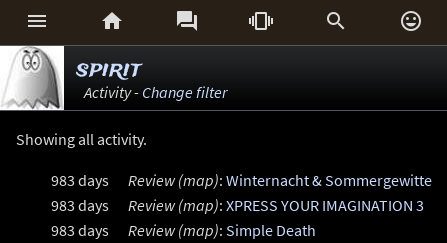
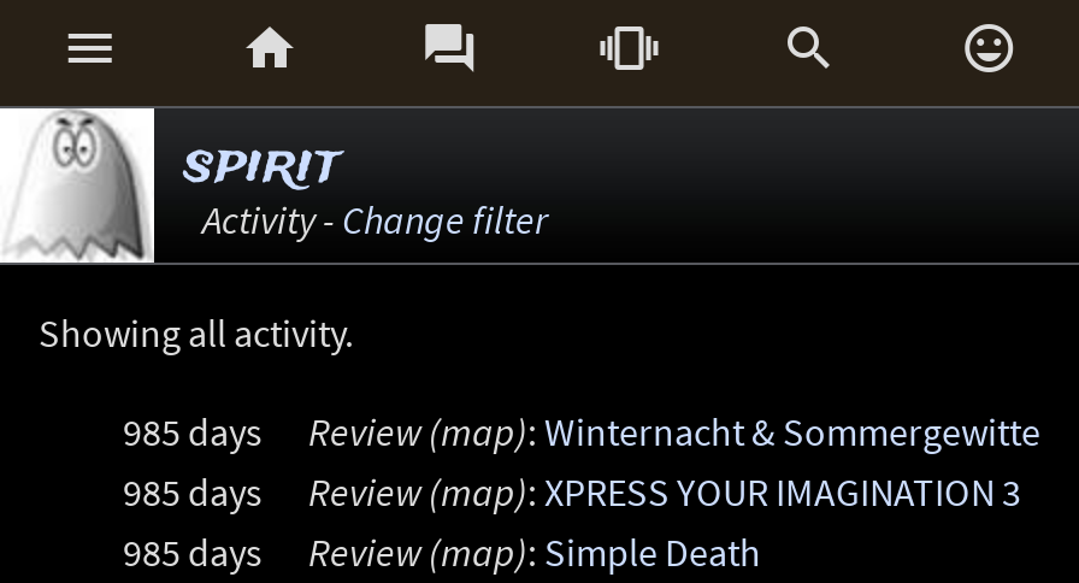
- 983 days Review (map): Winternacht & Sommergewitter
+ 985 days Review (map): Winternacht & Sommergewitter

- 983 days Review (map): XPRESS YOUR IMAGINATION 3
+ 985 days Review (map): XPRESS YOUR IMAGINATION 3

- 983 days Review (map): Simple Death
+ 985 days Review (map): Simple Death
